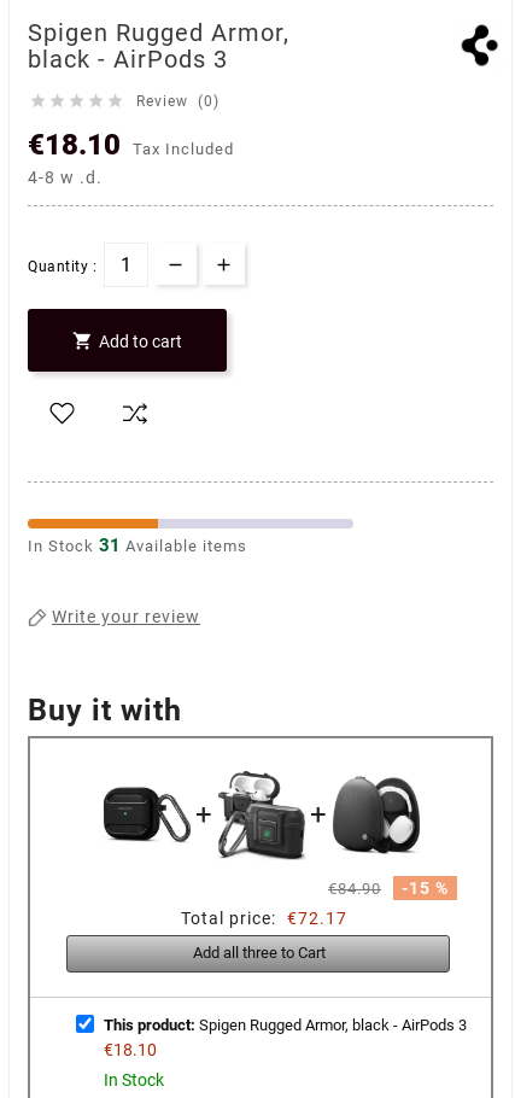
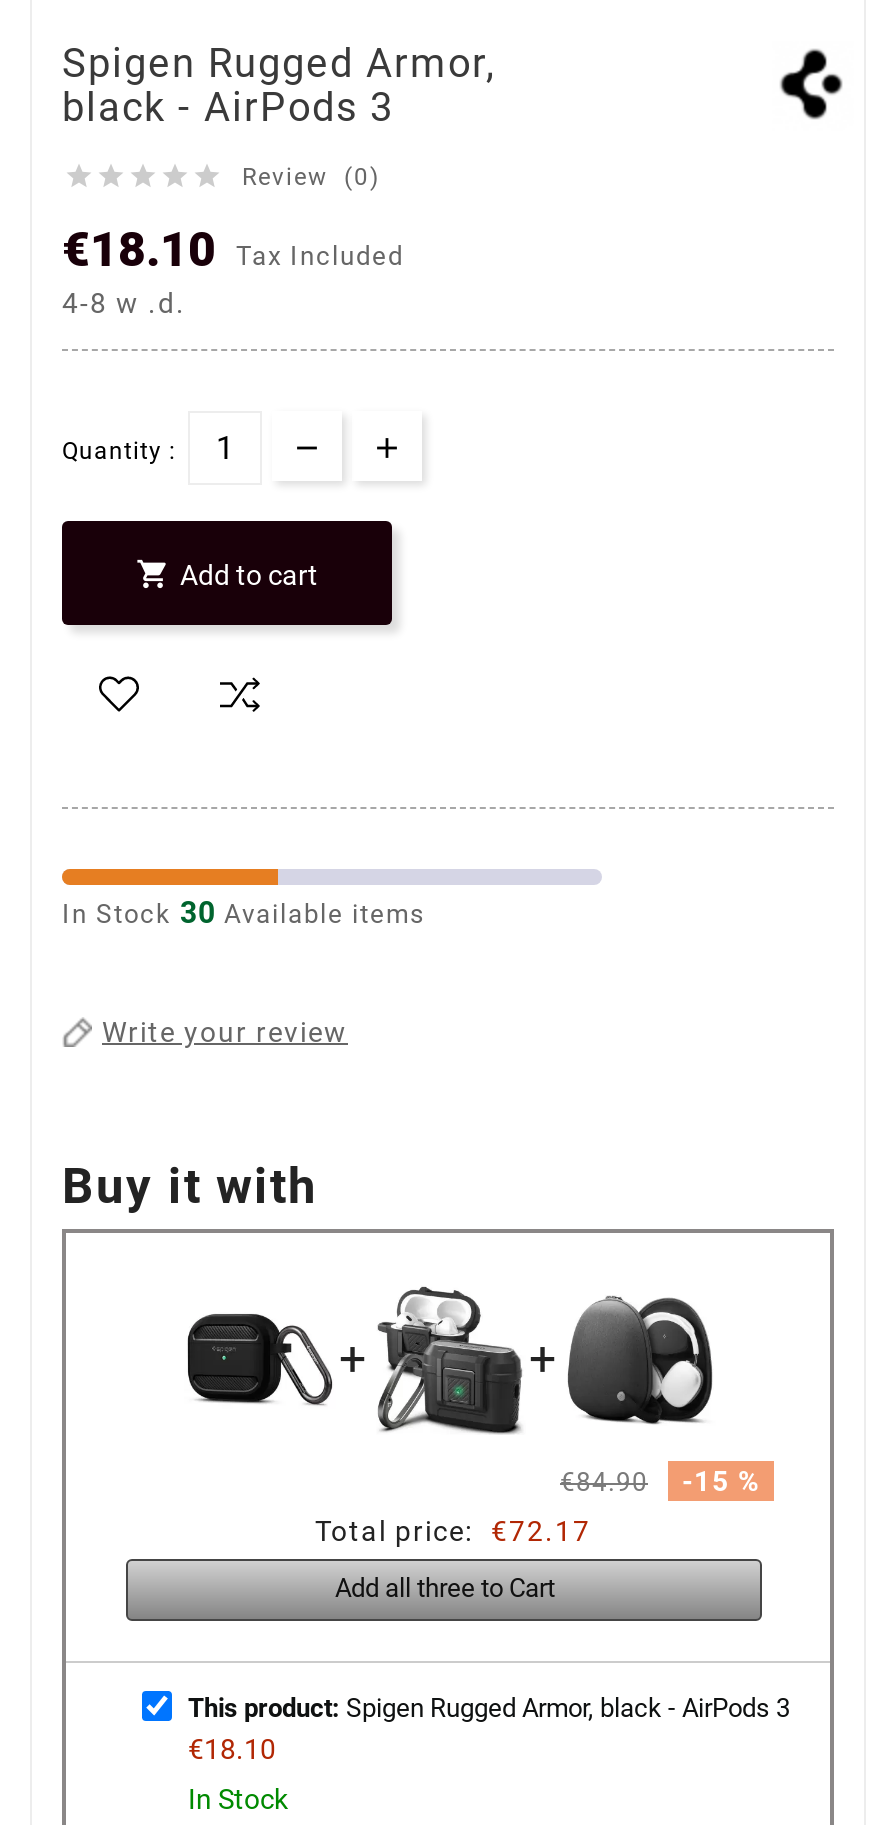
- In Stock 31 Available items
+ In Stock 30 Available items
